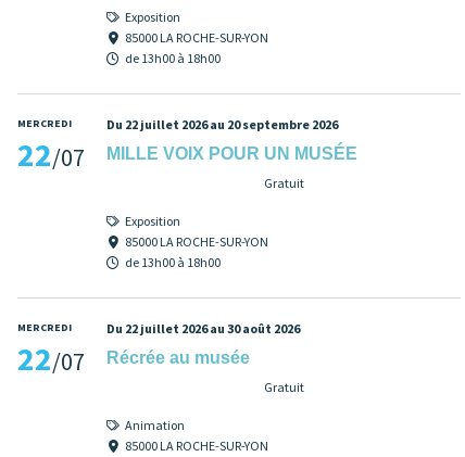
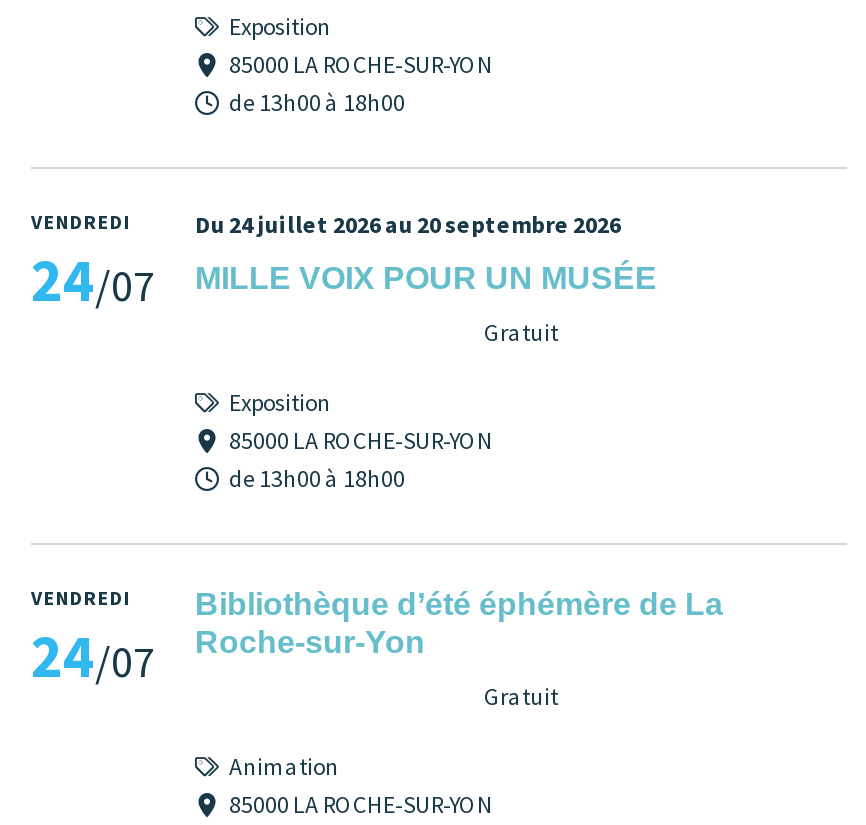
- MERCREDI
- 22/07
+ VENDREDI
+ 24/07

- Du 22 juillet 2026 au 20 septembre 2026
+ Du 24 juillet 2026 au 20 septembre 2026

- MERCREDI
- 22/07
+ VENDREDI
+ 24/07

- Du 22 juillet 2026 au 30 août 2026
- Récrée au musée
+ Bibliothèque d’été éphémère de La
+ Roche-sur-Yon
